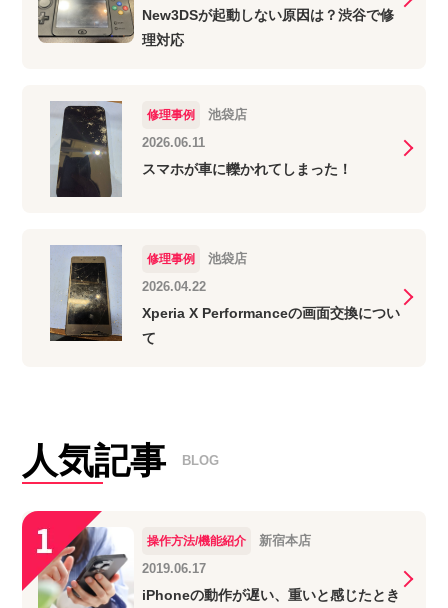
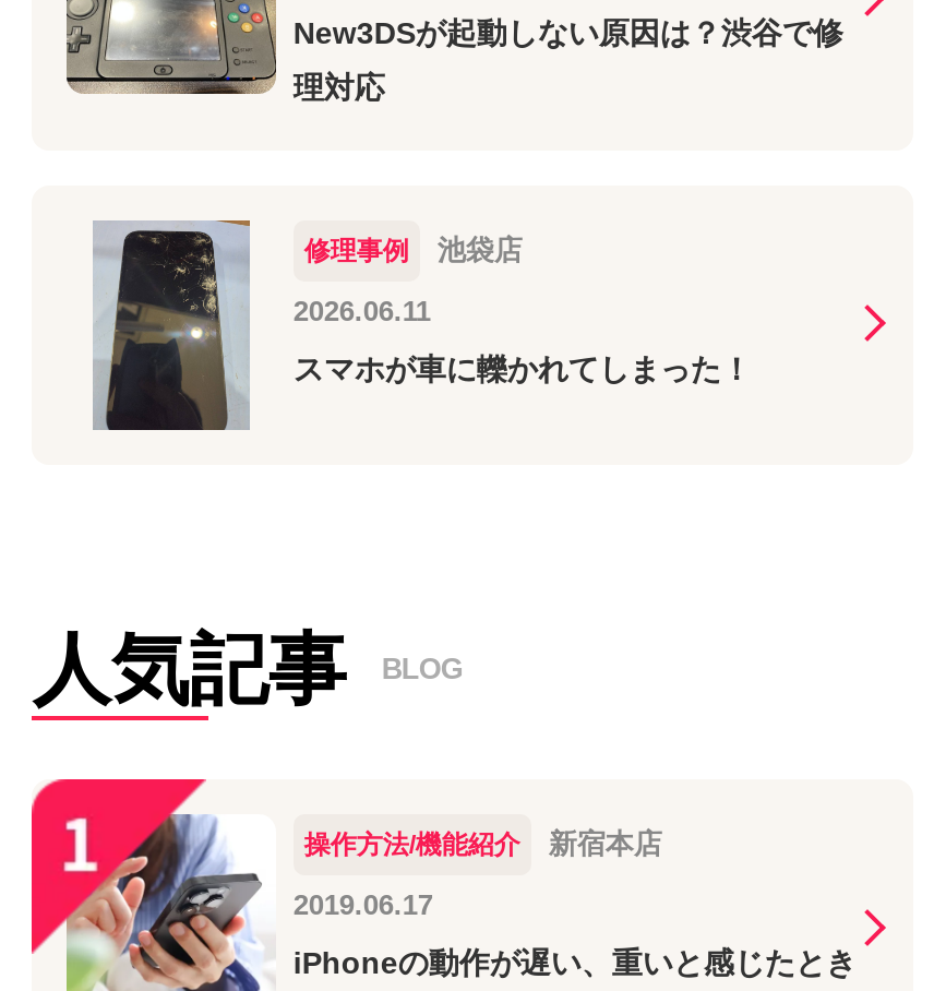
- [image]
- 修理事例
- 池袋店
- 2026.04.22
- Xperia X Performanceの画面交換につい
- て
